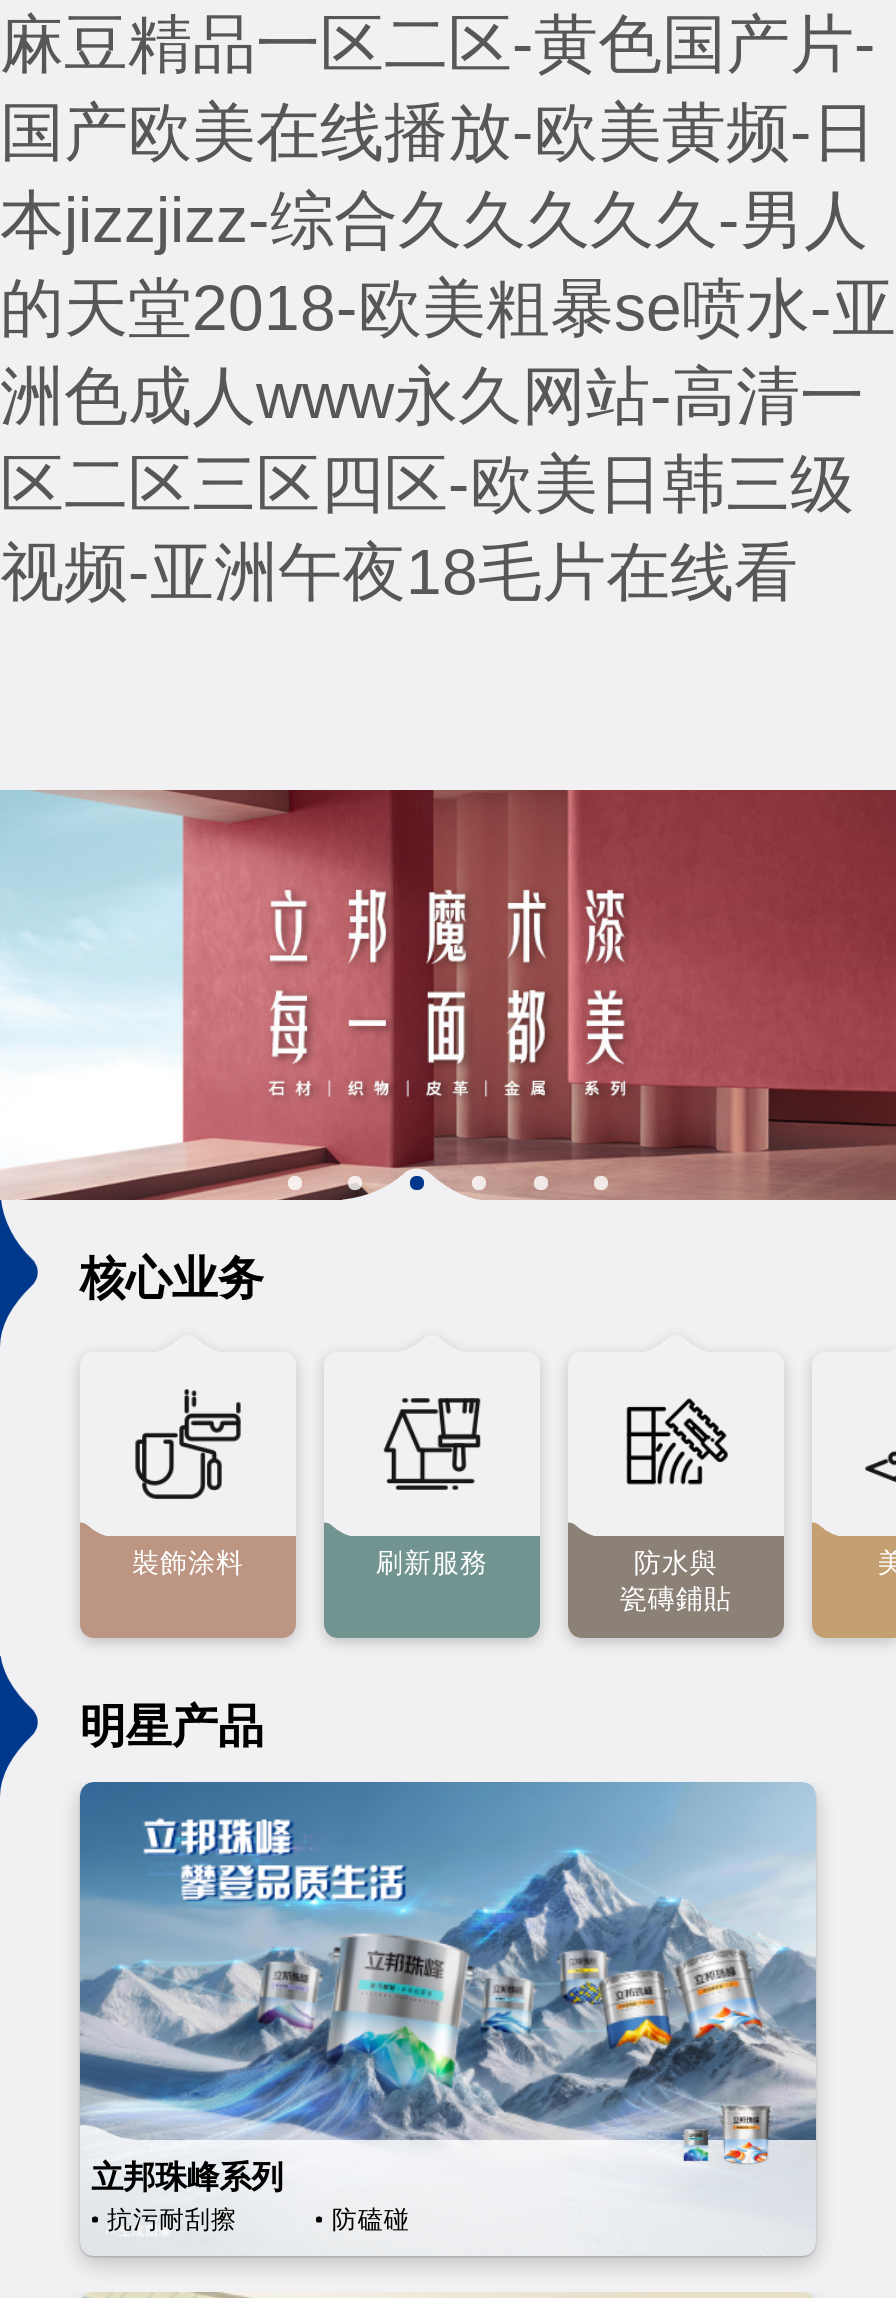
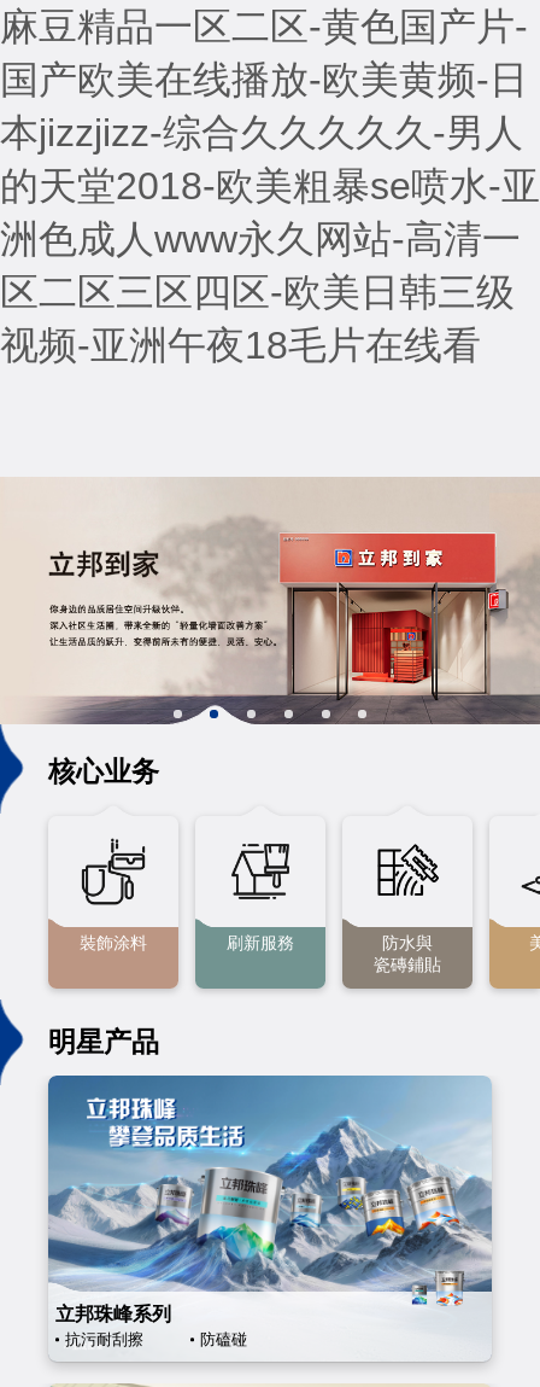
- [image]
+ [image]
